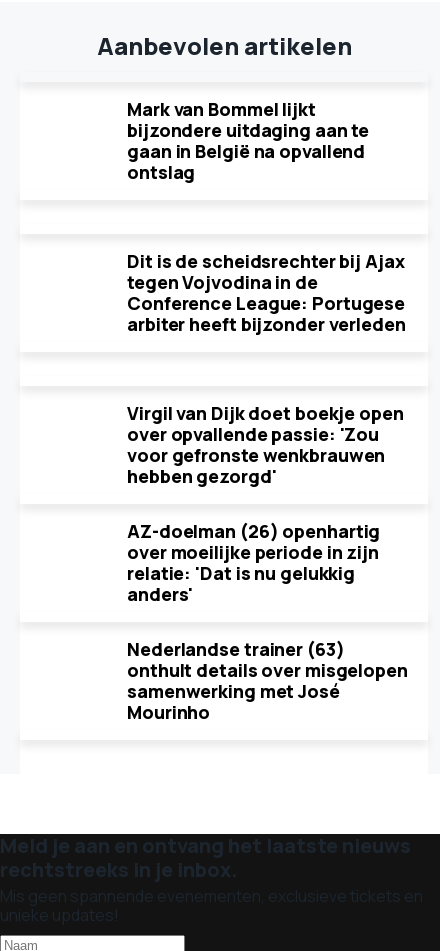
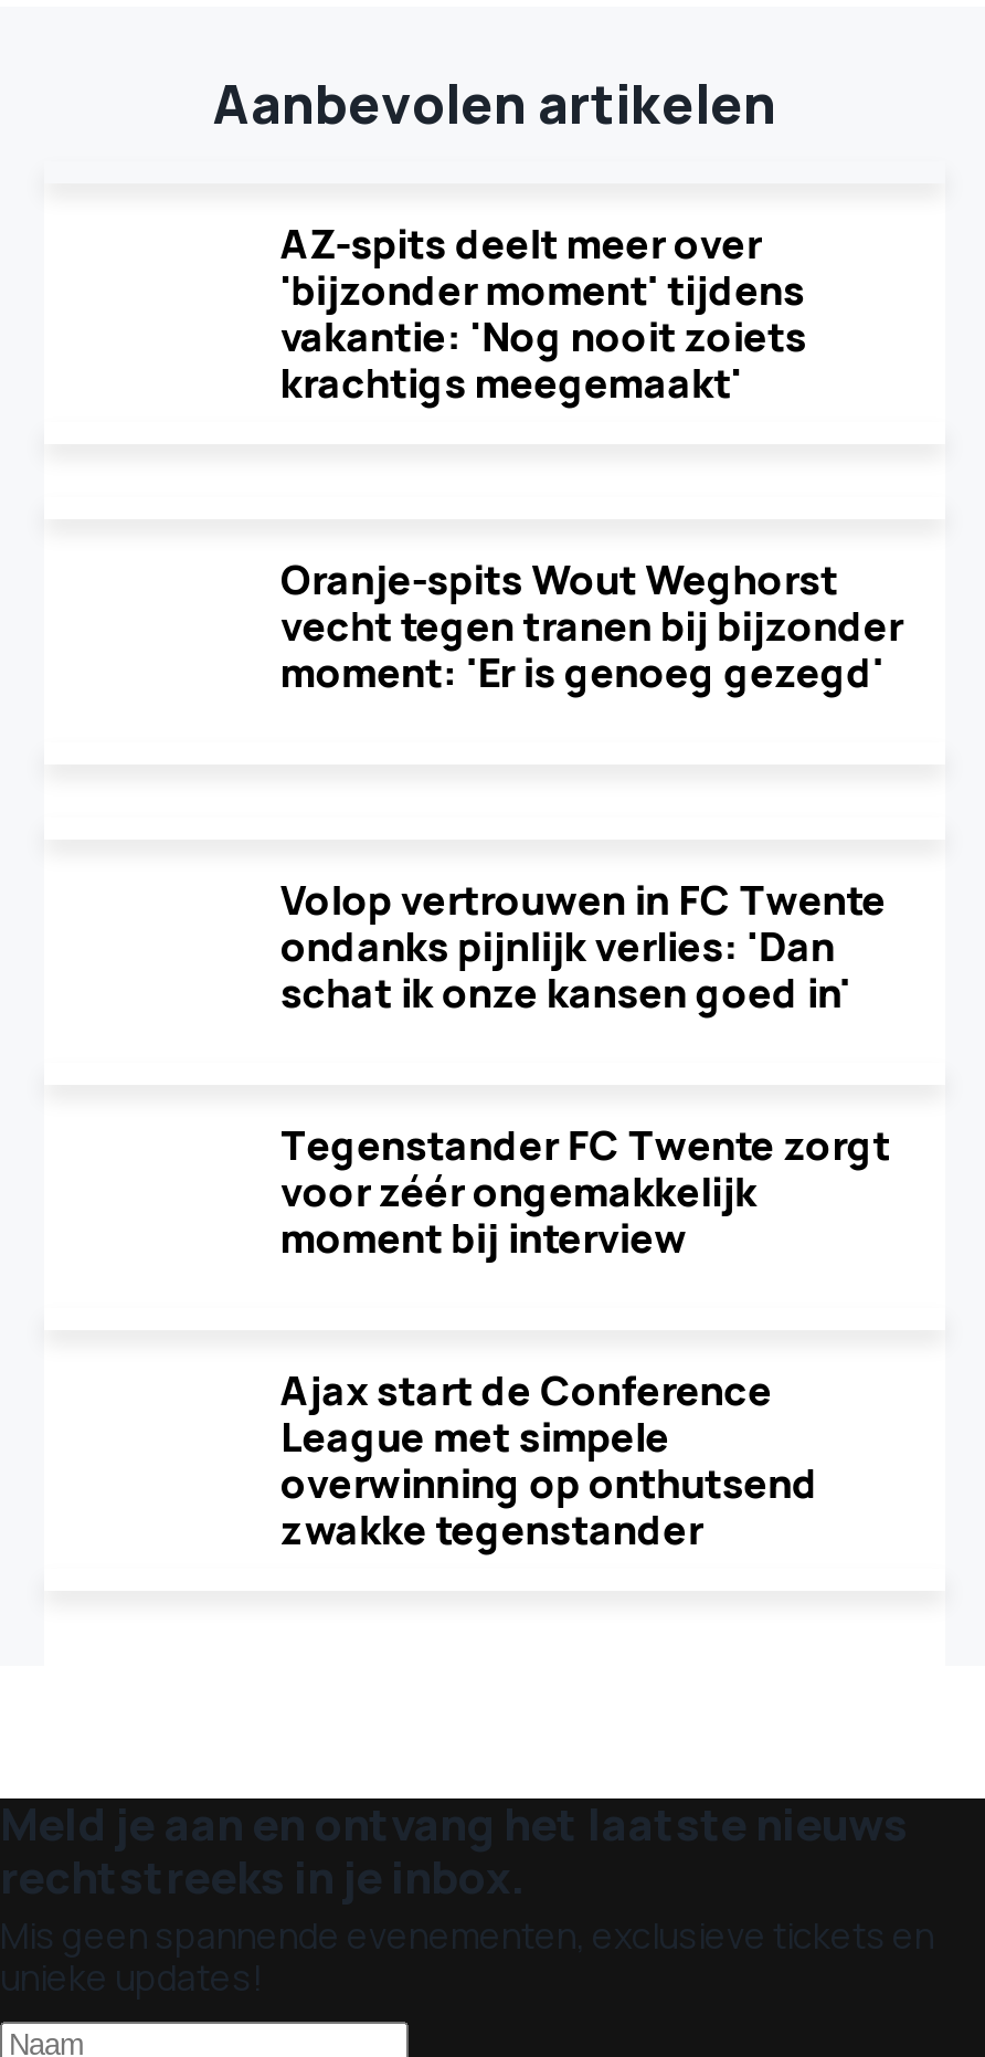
- Mark van Bommel lijkt
- bijzondere uitdaging aan te
- gaan in België na opvallend
- ontslag
+ AZ-spits deelt meer over
+ 'bijzonder moment' tijdens
+ vakantie: 'Nog nooit zoiets
+ krachtigs meegemaakt'

- Dit is de scheidsrechter bij Ajax
- tegen Vojvodina in de
- Conference League: Portugese
- arbiter heeft bijzonder verleden
+ Oranje-spits Wout Weghorst
+ vecht tegen tranen bij bijzonder
+ moment: 'Er is genoeg gezegd'

- Virgil van Dijk doet boekje open
- over opvallende passie: 'Zou
- voor gefronste wenkbrauwen
- hebben gezorgd'
+ Volop vertrouwen in FC Twente
+ ondanks pijnlijk verlies: 'Dan
+ schat ik onze kansen goed in'

- AZ-doelman (26) openhartig
- over moeilijke periode in zijn
- relatie: 'Dat is nu gelukkig
- anders'
+ Tegenstander FC Twente zorgt
+ voor zéér ongemakkelijk
+ moment bij interview

- Nederlandse trainer (63)
- onthult details over misgelopen
- samenwerking met José
- Mourinho
+ Ajax start de Conference
+ League met simpele
+ overwinning op onthutsend
+ zwakke tegenstander
